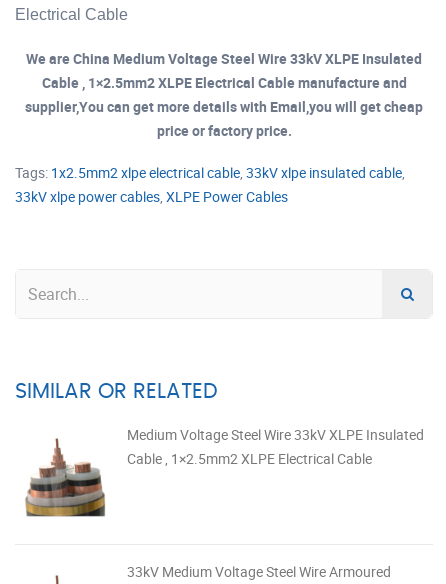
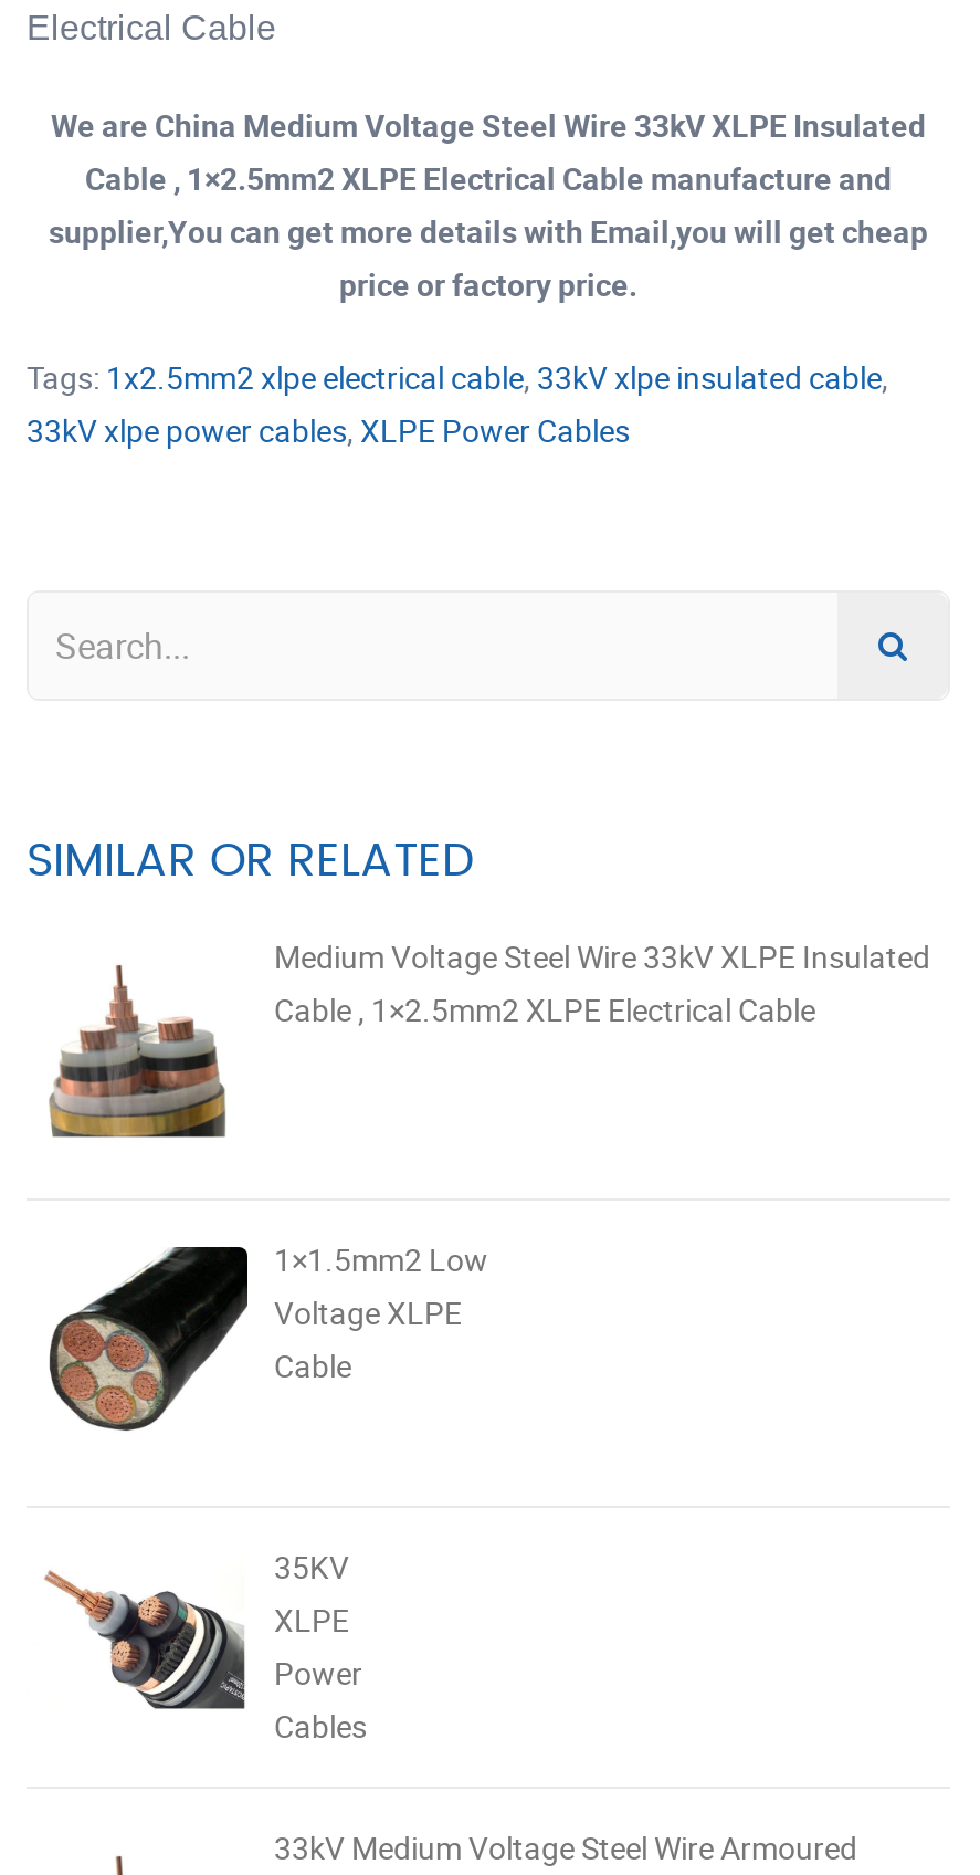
+ [image]
+ 35KV
+ XLPE
+ Power
+ Cables

+ [image]
+ 1×1.5mm2 Low
+ Voltage XLPE
+ Cable
